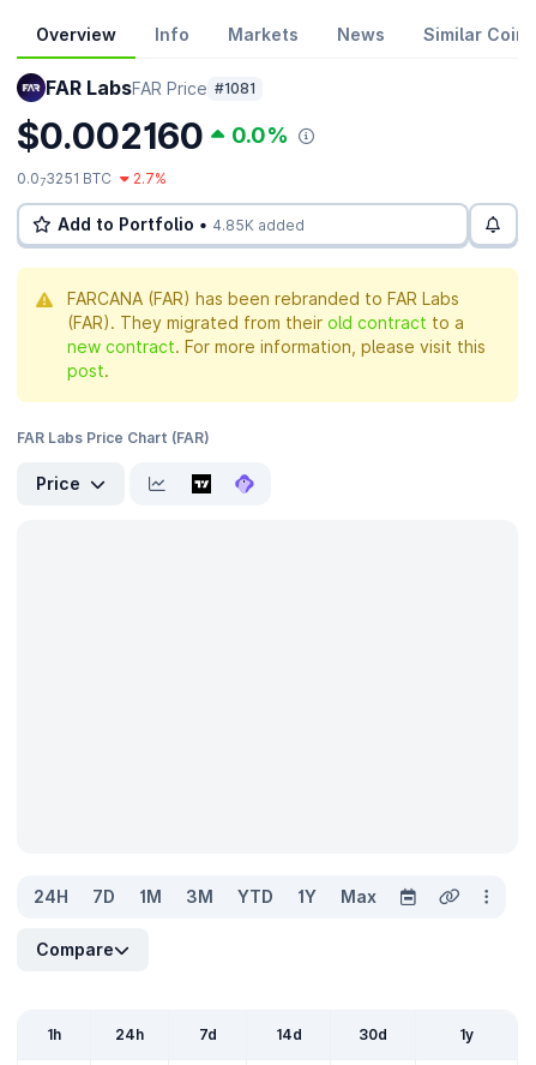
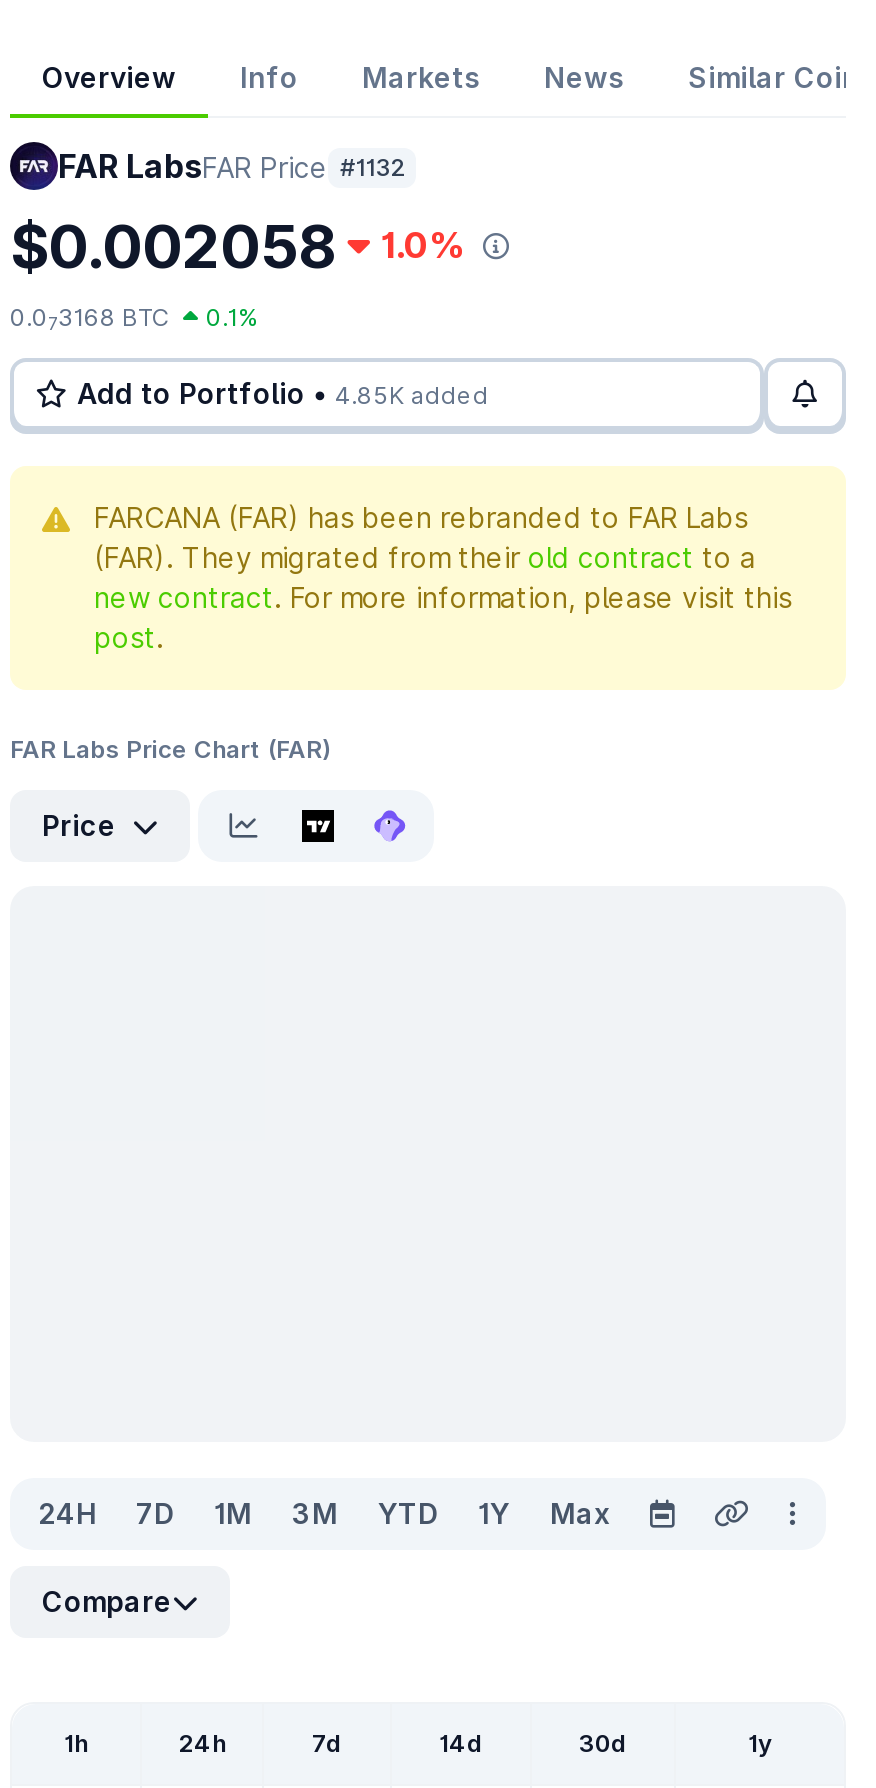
- FAR LabsFAR Price #1081
+ FAR LabsFAR Price #1132

- $0.002160
+ $0.002058

- 0.0%
+ 1.0%

- 0.073251 BTC
+ 0.073168 BTC

- 2.7%
+ 0.1%
